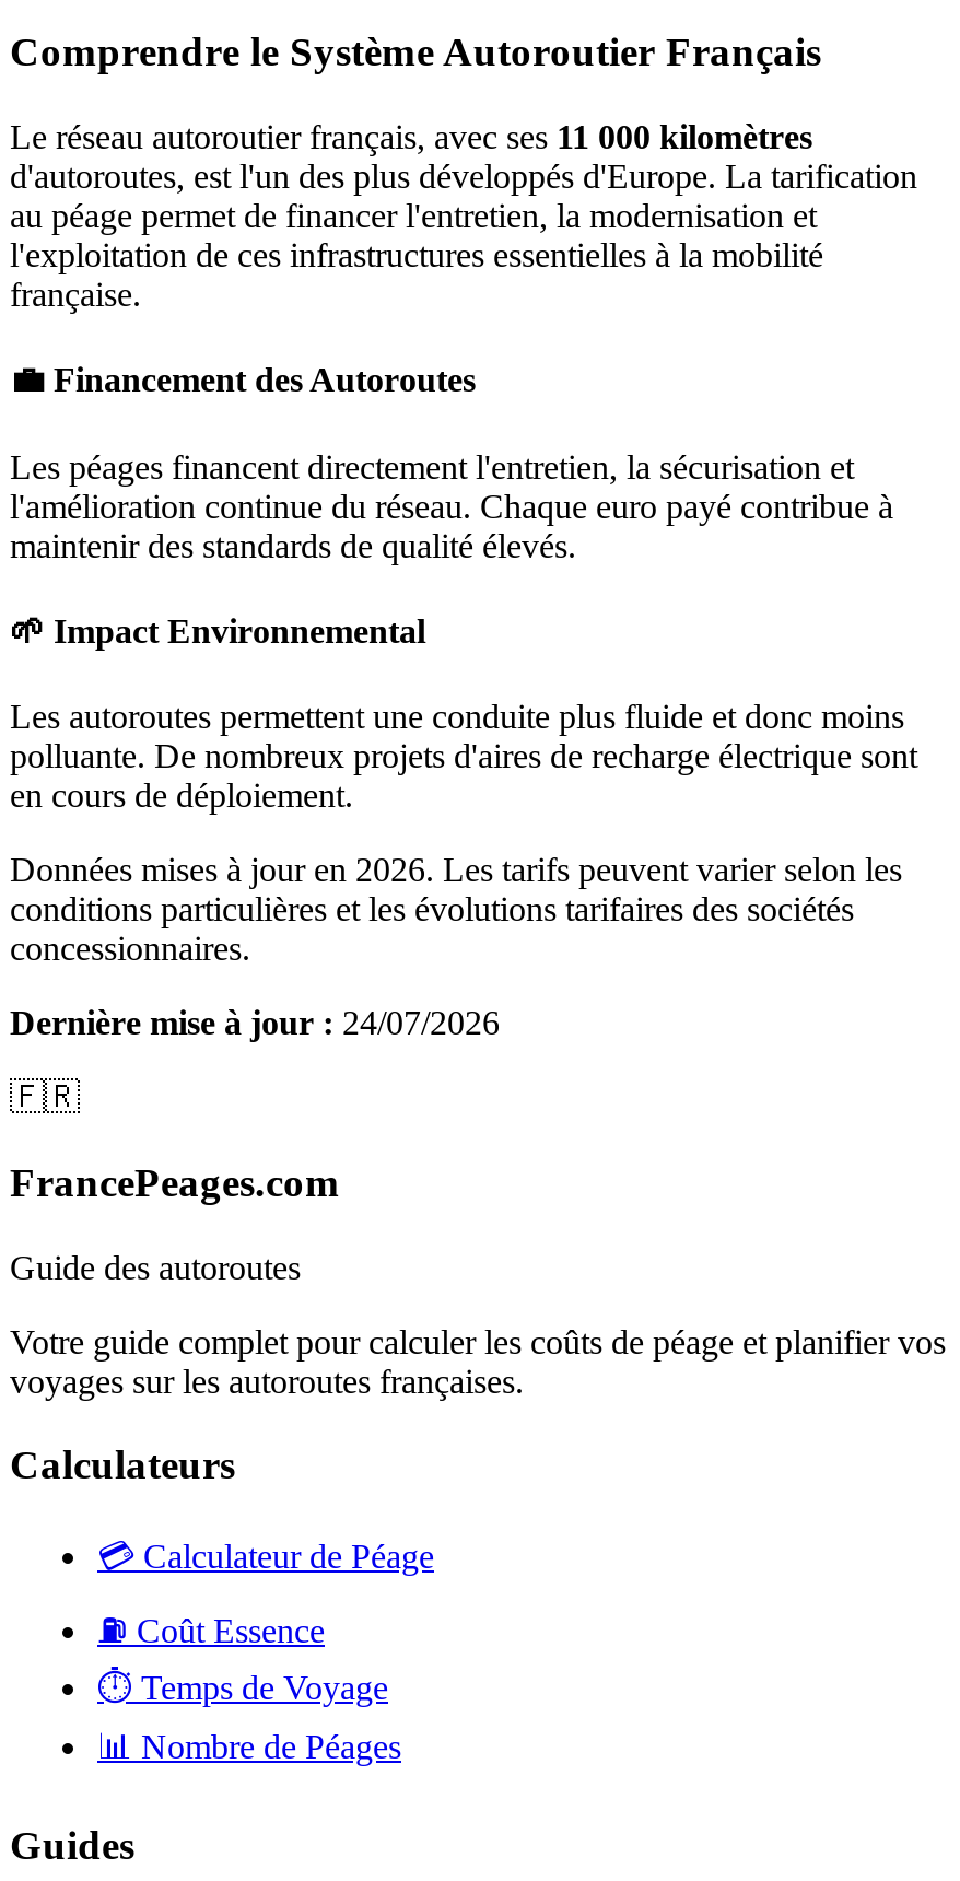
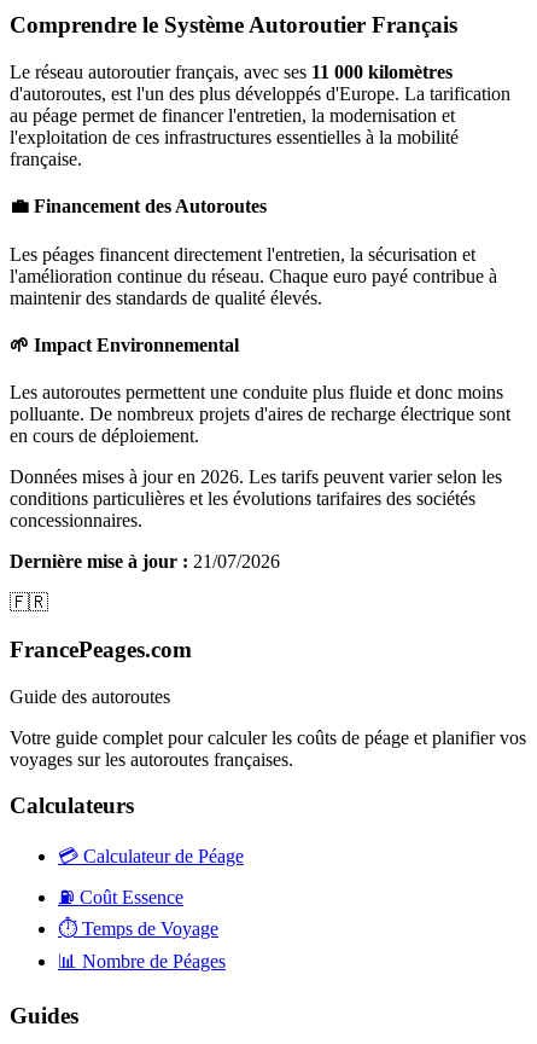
- Dernière mise à jour : 24/07/2026
+ Dernière mise à jour : 21/07/2026
